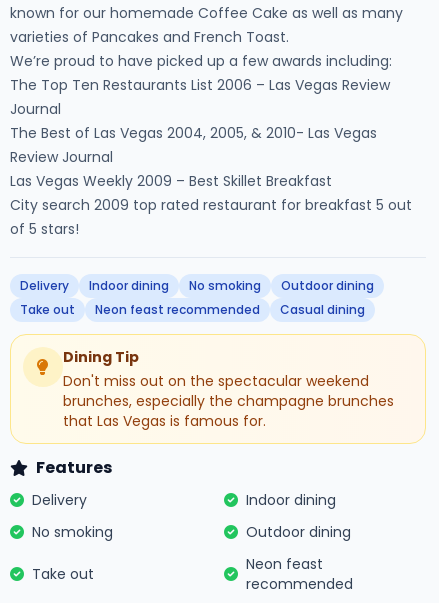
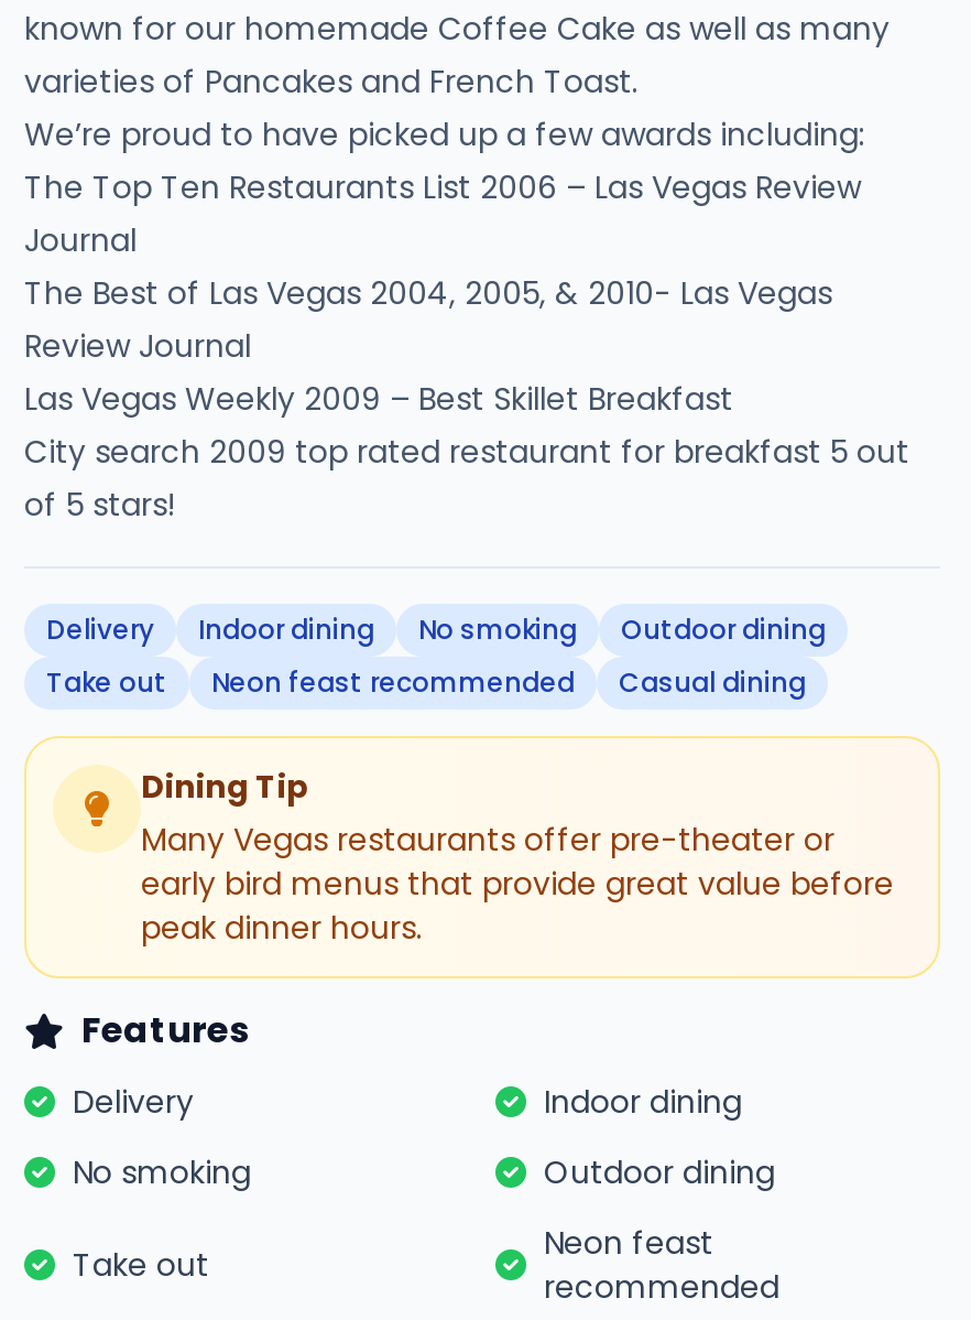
- Don't miss out on the spectacular weekend
- brunches, especially the champagne brunches
- that Las Vegas is famous for.
+ Many Vegas restaurants offer pre-theater or
+ early bird menus that provide great value before
+ peak dinner hours.
